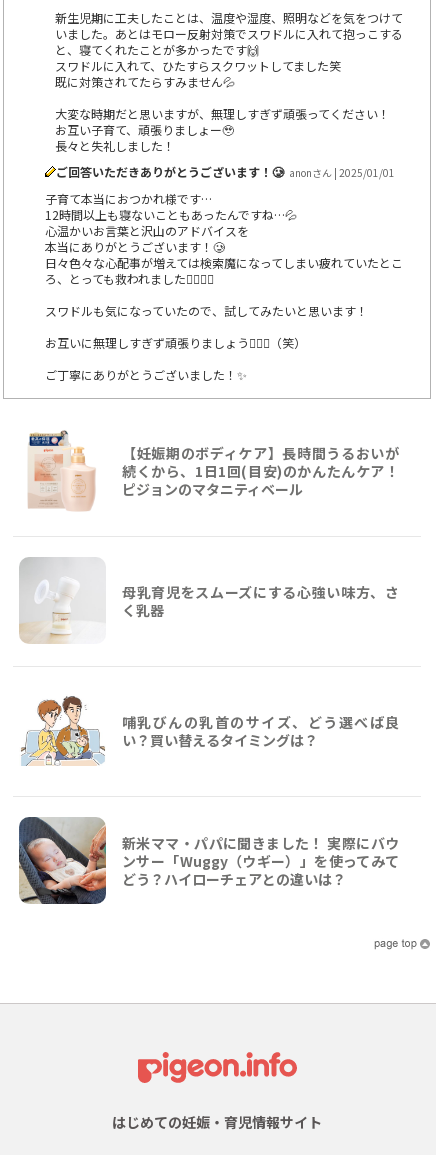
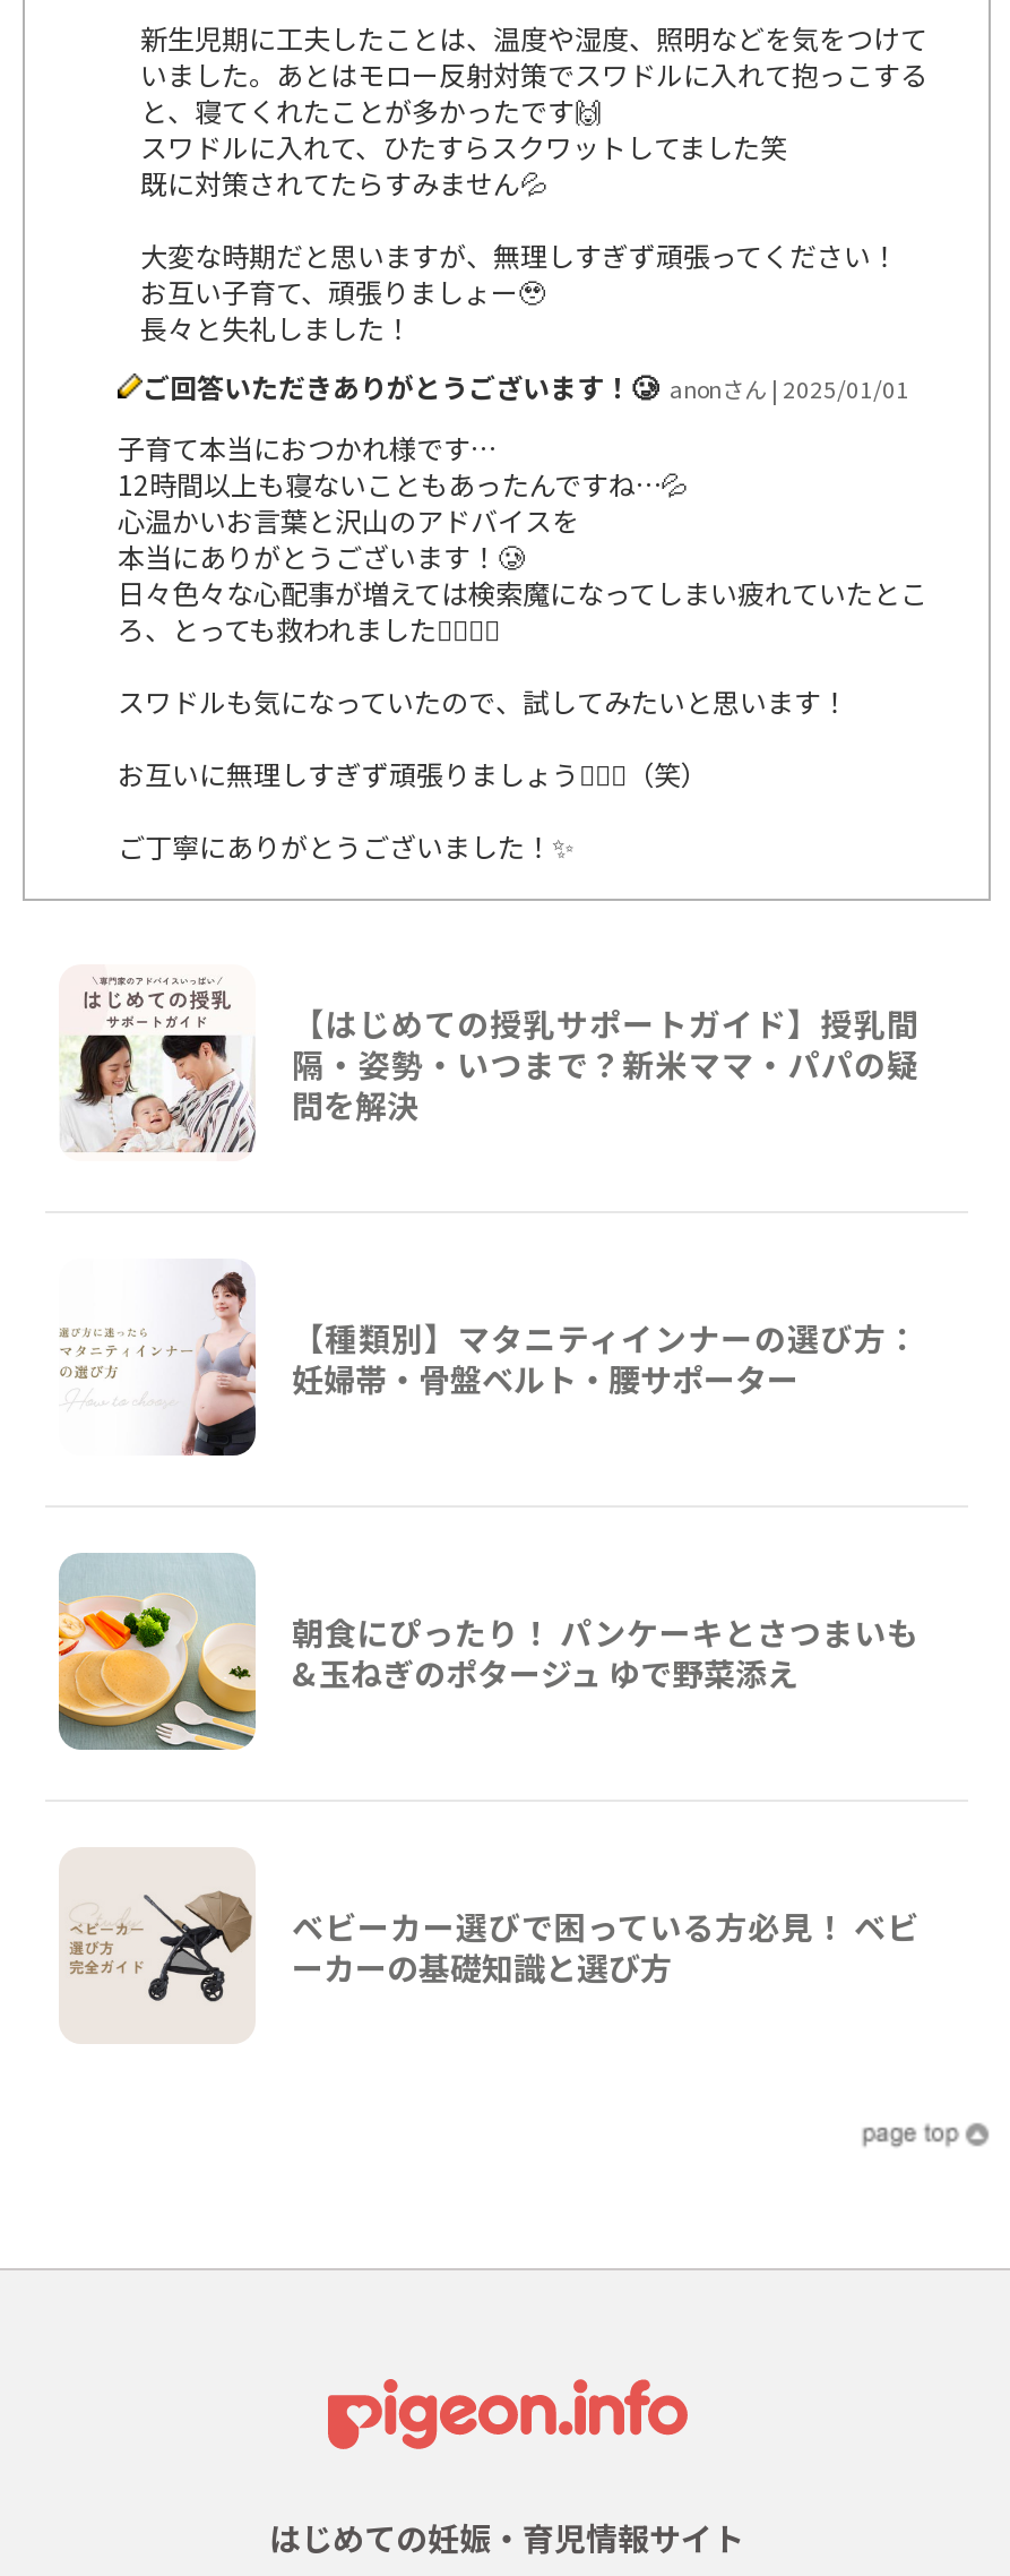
- [image]
- 【妊娠期のボディケア】長時間うるおいが
- 続くから、1日1回(目安)のかんたんケア！
- ピジョンのマタニティベール
+ [image]
+ 【はじめての授乳サポートガイド】授乳間
+ 隔・姿勢・いつまで？新米ママ・パパの疑
+ 問を解決

- [image]
- 母乳育児をスムーズにする心強い味方、さ
- く乳器
+ [image]
+ 【種類別】マタニティインナーの選び方：
+ 妊婦帯・骨盤ベルト・腰サポーター

- [image]
- 哺乳びんの乳首のサイズ、どう選べば良
- い？買い替えるタイミングは？
+ [image]
+ 朝食にぴったり！ パンケーキとさつまいも
+ &玉ねぎのポタージュ ゆで野菜添え

- [image]
- 新米ママ・パパに聞きました！ 実際にバウ
- ンサー「Wuggy（ウギー）」を使ってみて
- どう？ハイローチェアとの違いは？
+ [image]
+ ベビーカー選びで困っている方必見！ ベビ
+ ーカーの基礎知識と選び方
